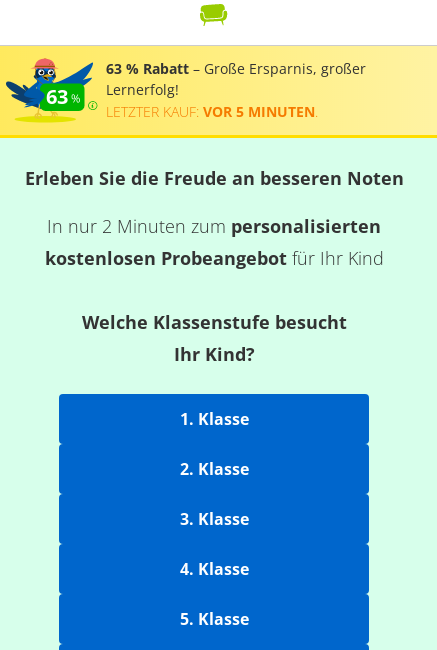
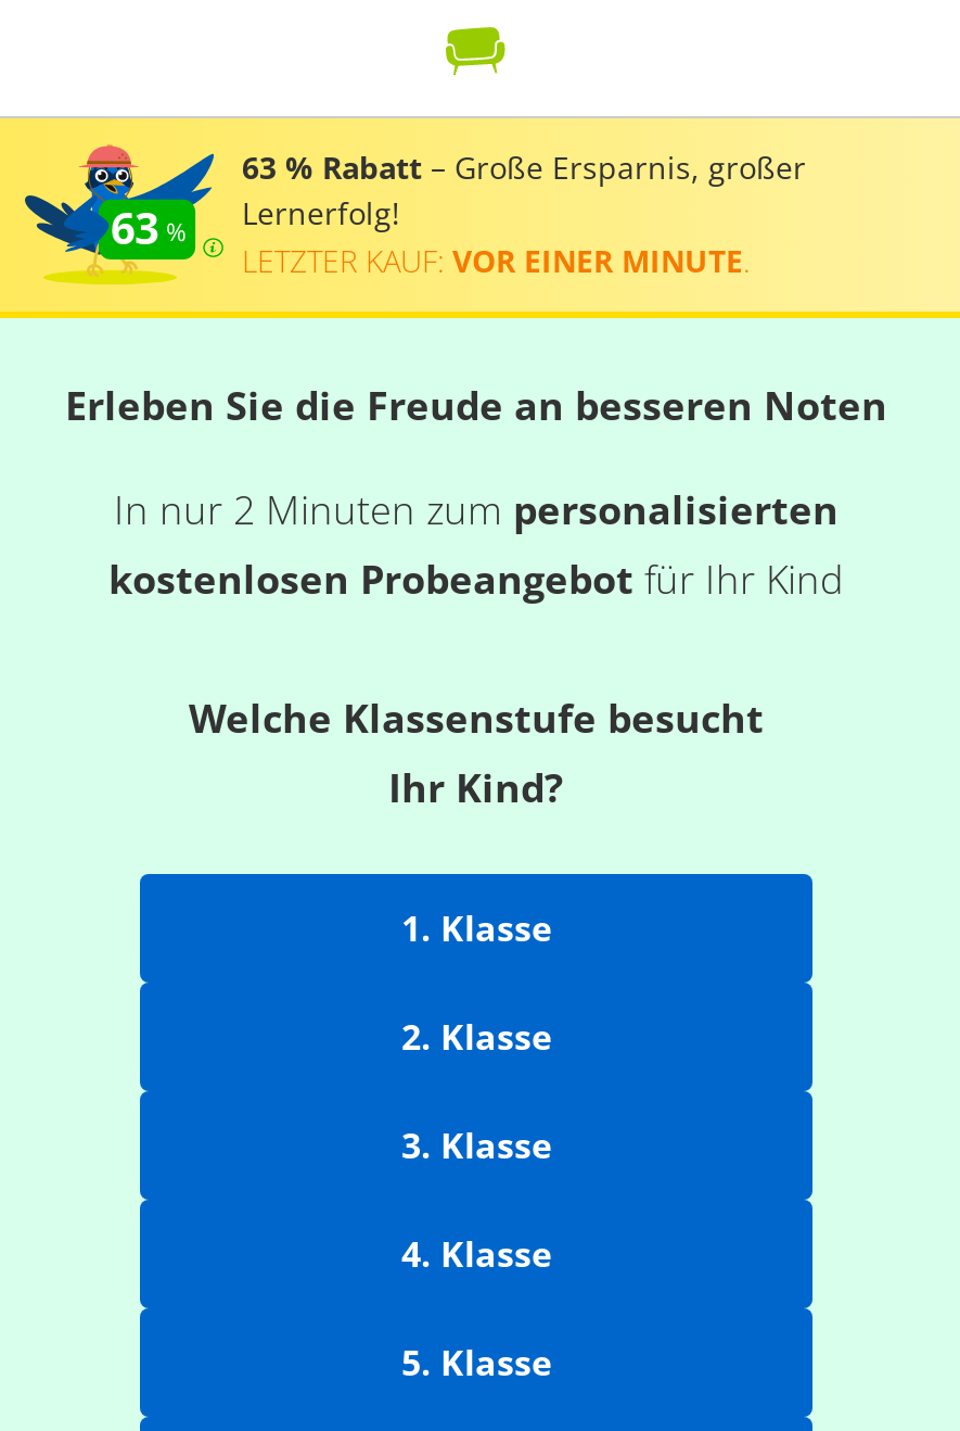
- LETZTER KAUF: VOR 5 MINUTEN.
+ LETZTER KAUF: VOR EINER MINUTE.
